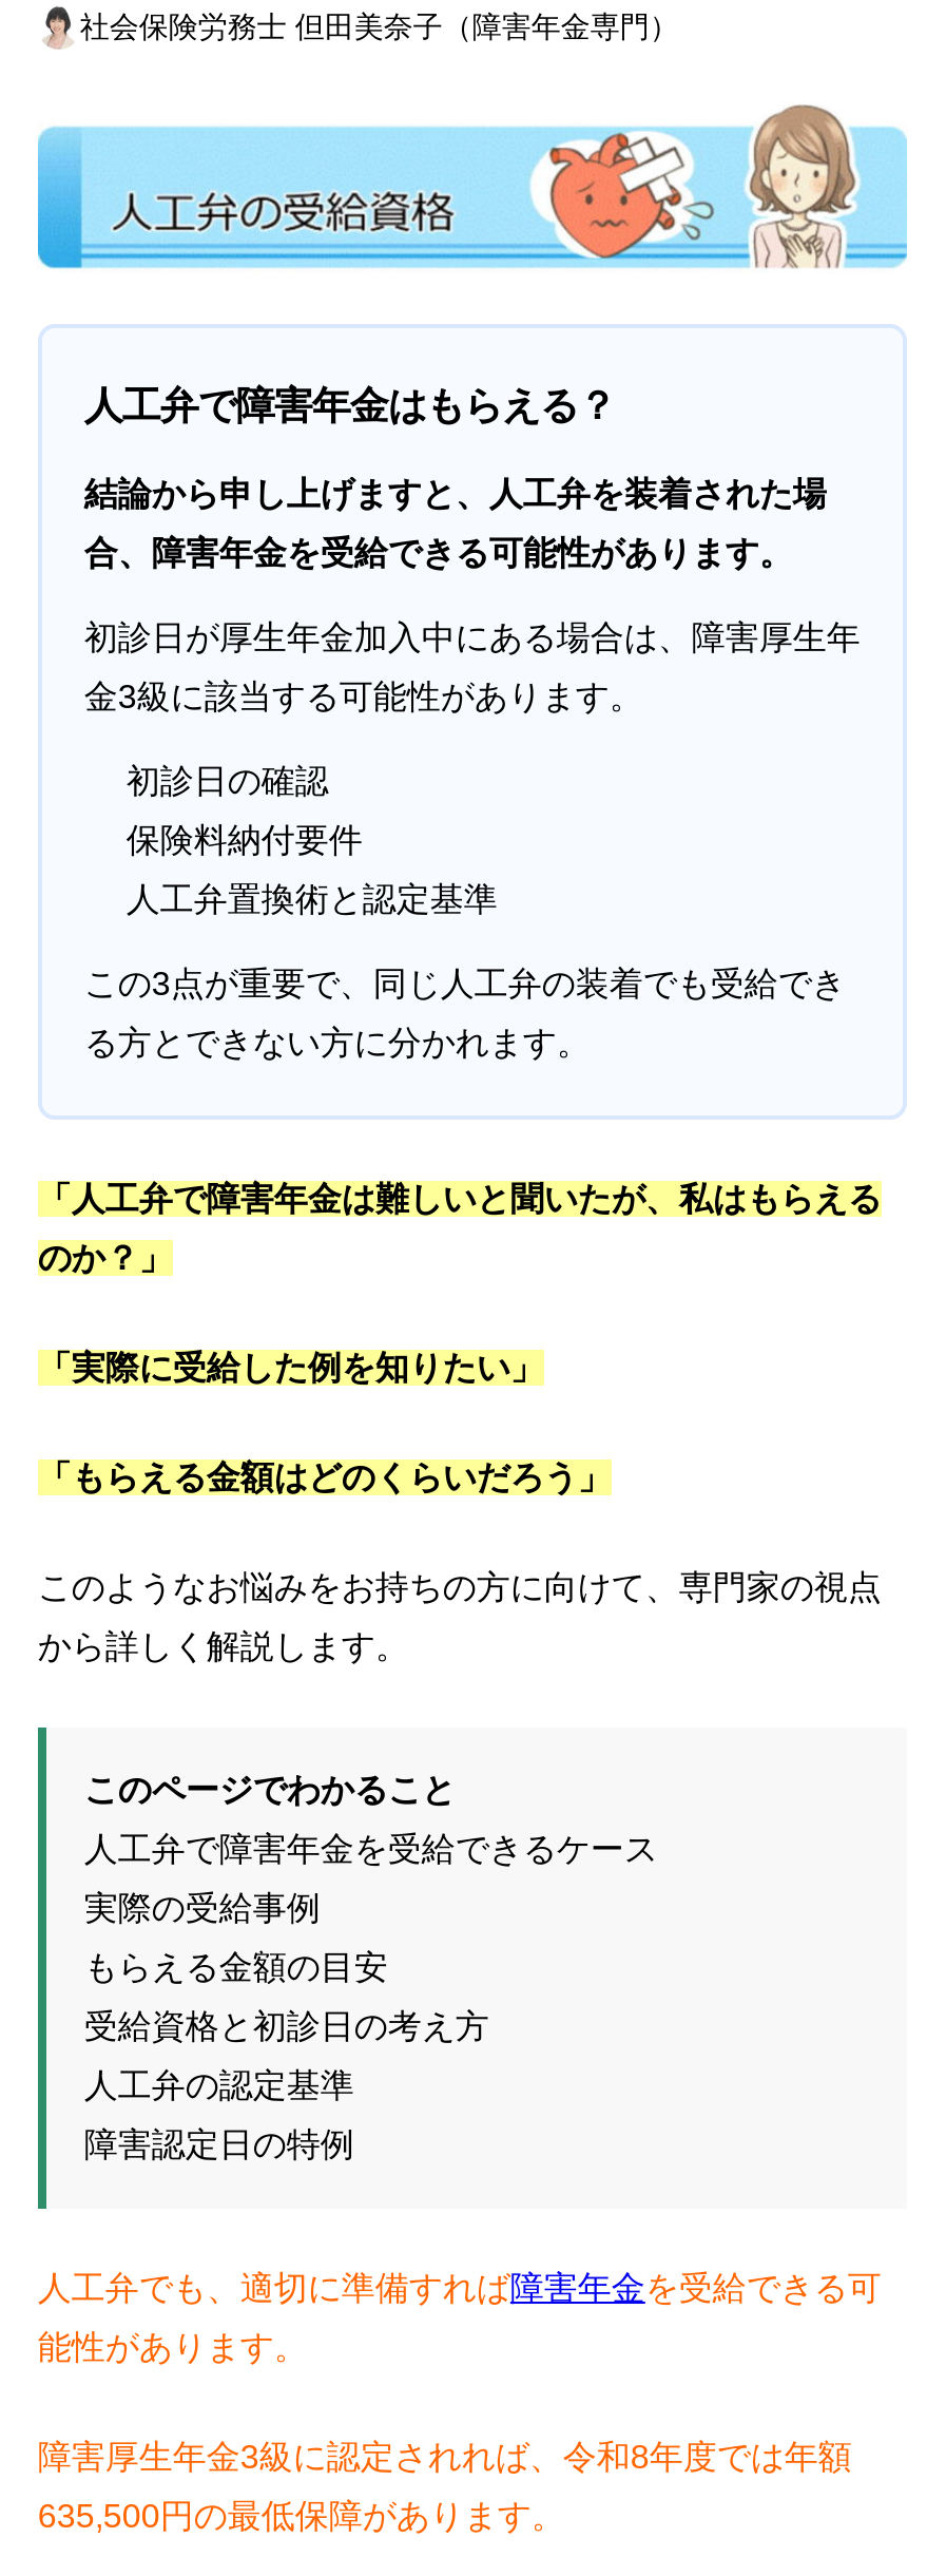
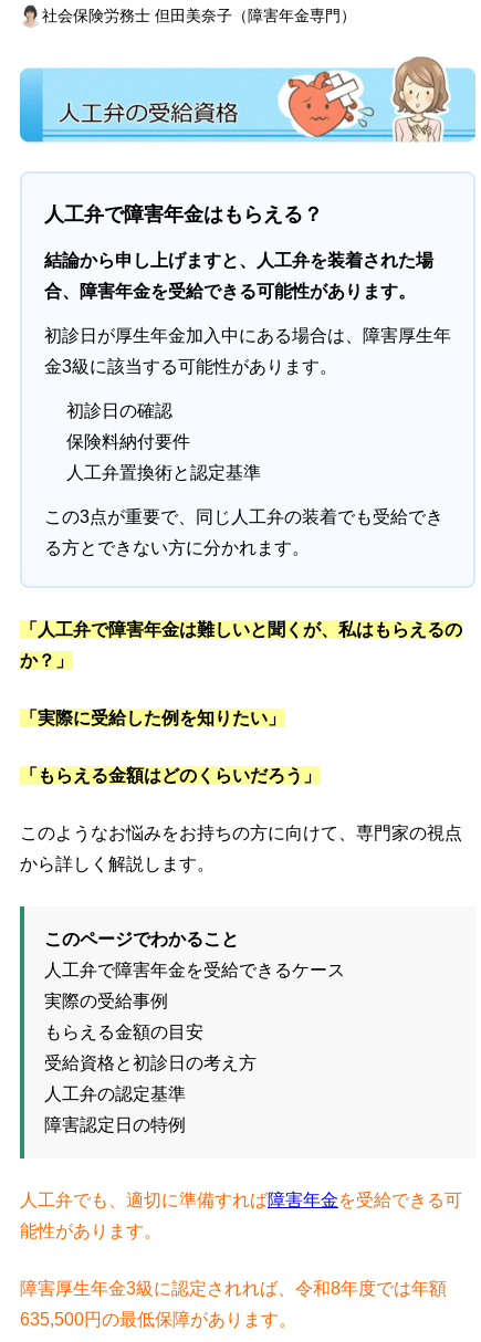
- 「人工弁で障害年金は難しいと聞いたが、私はもらえる
+ 「人工弁で障害年金は難しいと聞くが、私はもらえるの

- のか？」
+ か？」
